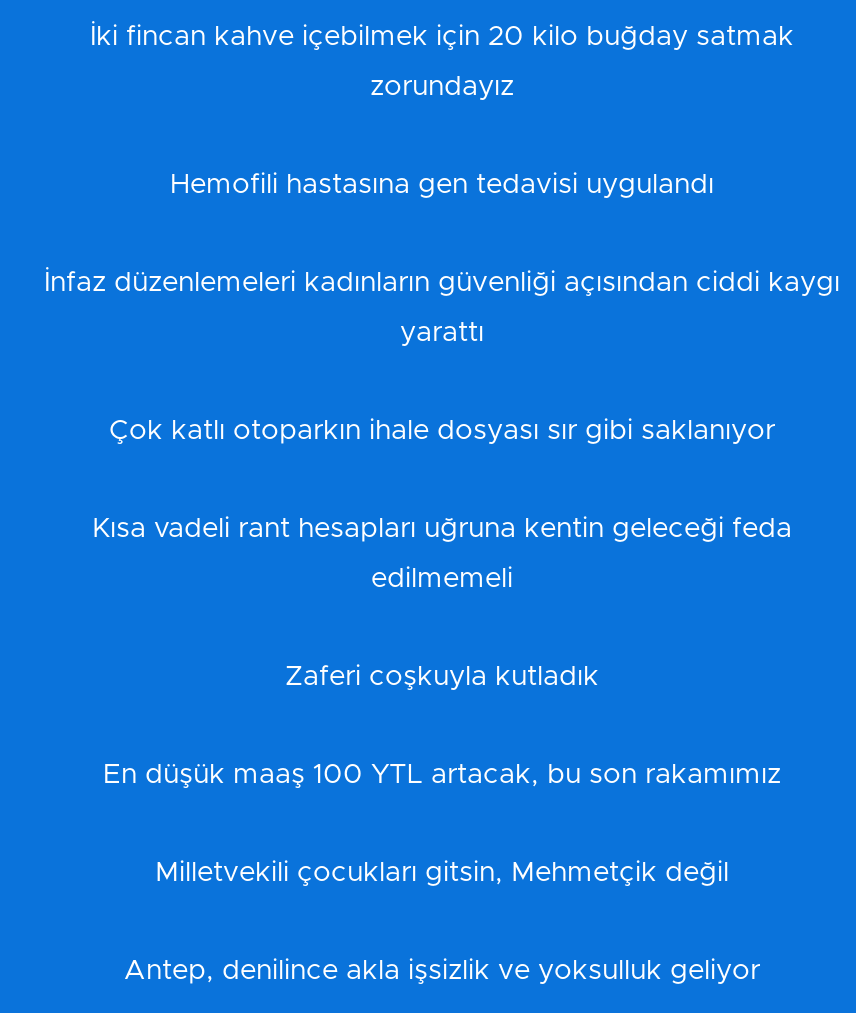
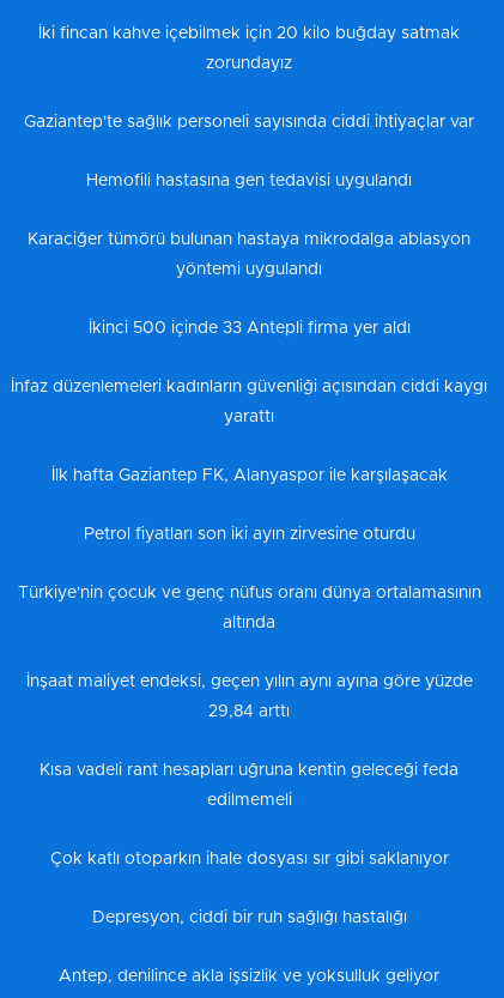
+ Gaziantep'te sağlık personeli sayısında ciddi ihtiyaçlar var

+ Karaciğer tümörü bulunan hastaya mikrodalga ablasyon
+ yöntemi uygulandı
+ İkinci 500 içinde 33 Antepli firma yer aldı

+ İlk hafta Gaziantep FK, Alanyaspor ile karşılaşacak
+ Petrol fiyatları son iki ayın zirvesine oturdu
+ Türkiye'nin çocuk ve genç nüfus oranı dünya ortalamasının
+ altında
+ İnşaat maliyet endeksi, geçen yılın aynı ayına göre yüzde
+ 29,84 arttı

moved down: Çok katlı otoparkın ihale dosyası sır gibi saklanıyor

moved down: Kısa vadeli rant hesapları uğruna kentin geleceği feda | edilmemeli

- Zaferi coşkuyla kutladık
- En düşük maaş 100 YTL artacak, bu son rakamımız
- Milletvekili çocukları gitsin, Mehmetçik değil
+ Depresyon, ciddi bir ruh sağlığı hastalığı
